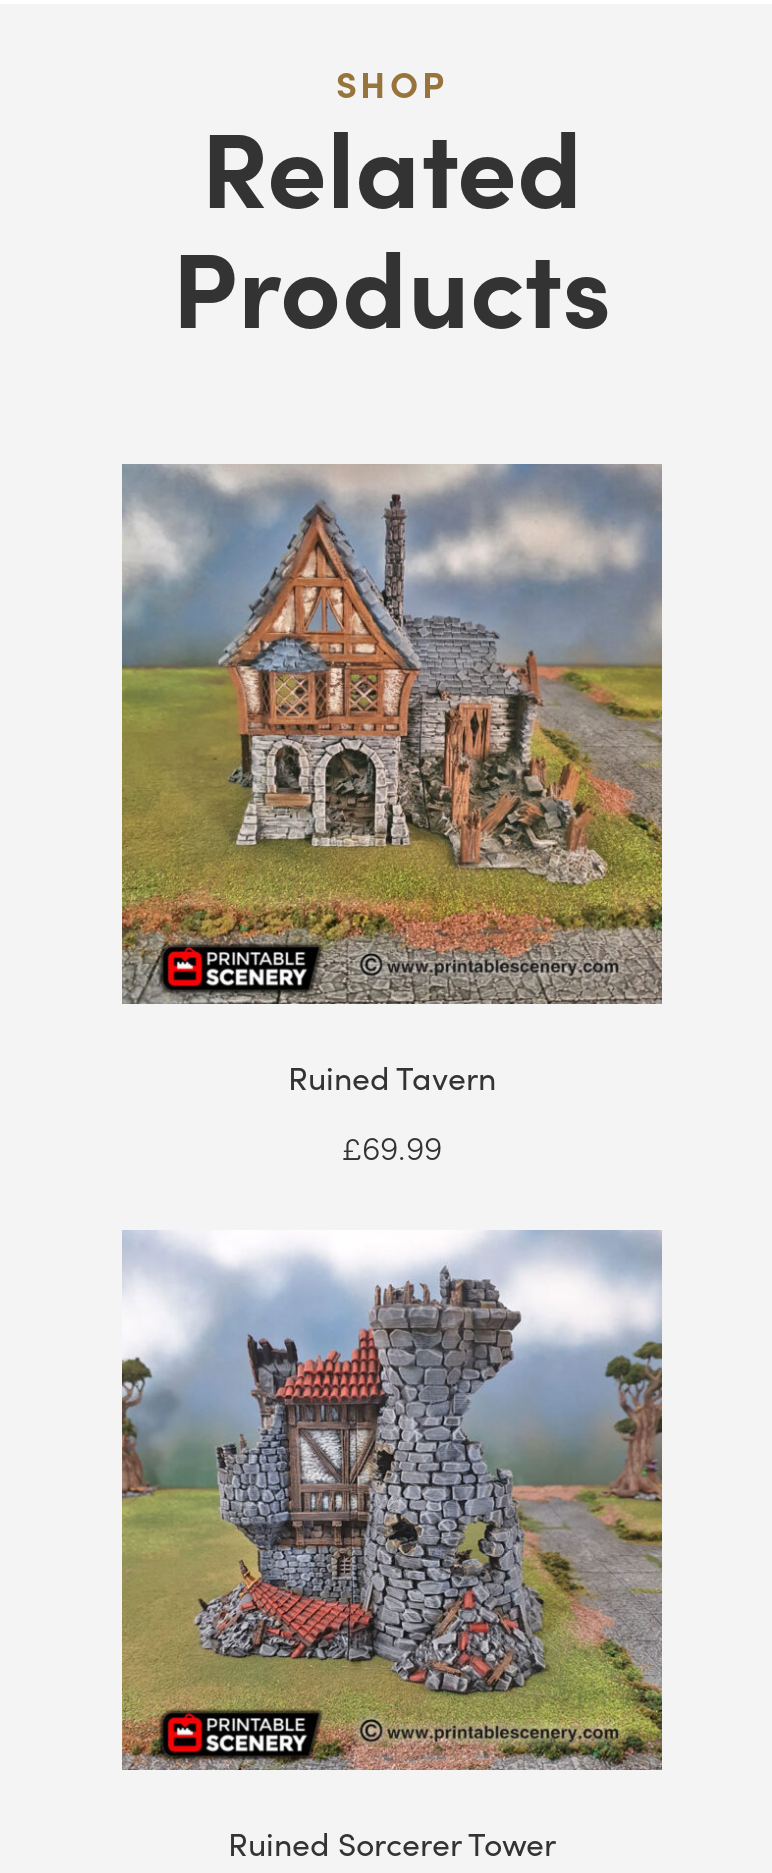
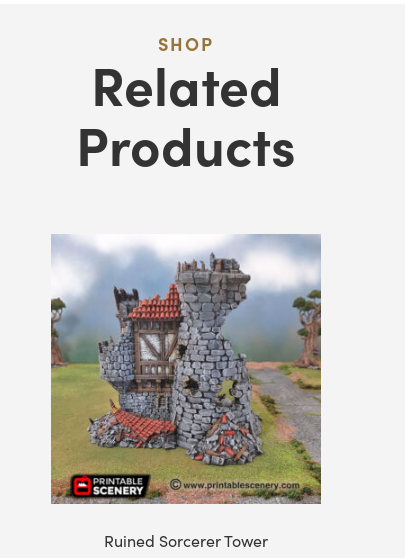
- [image]
- Ruined Tavern
- £69.99
